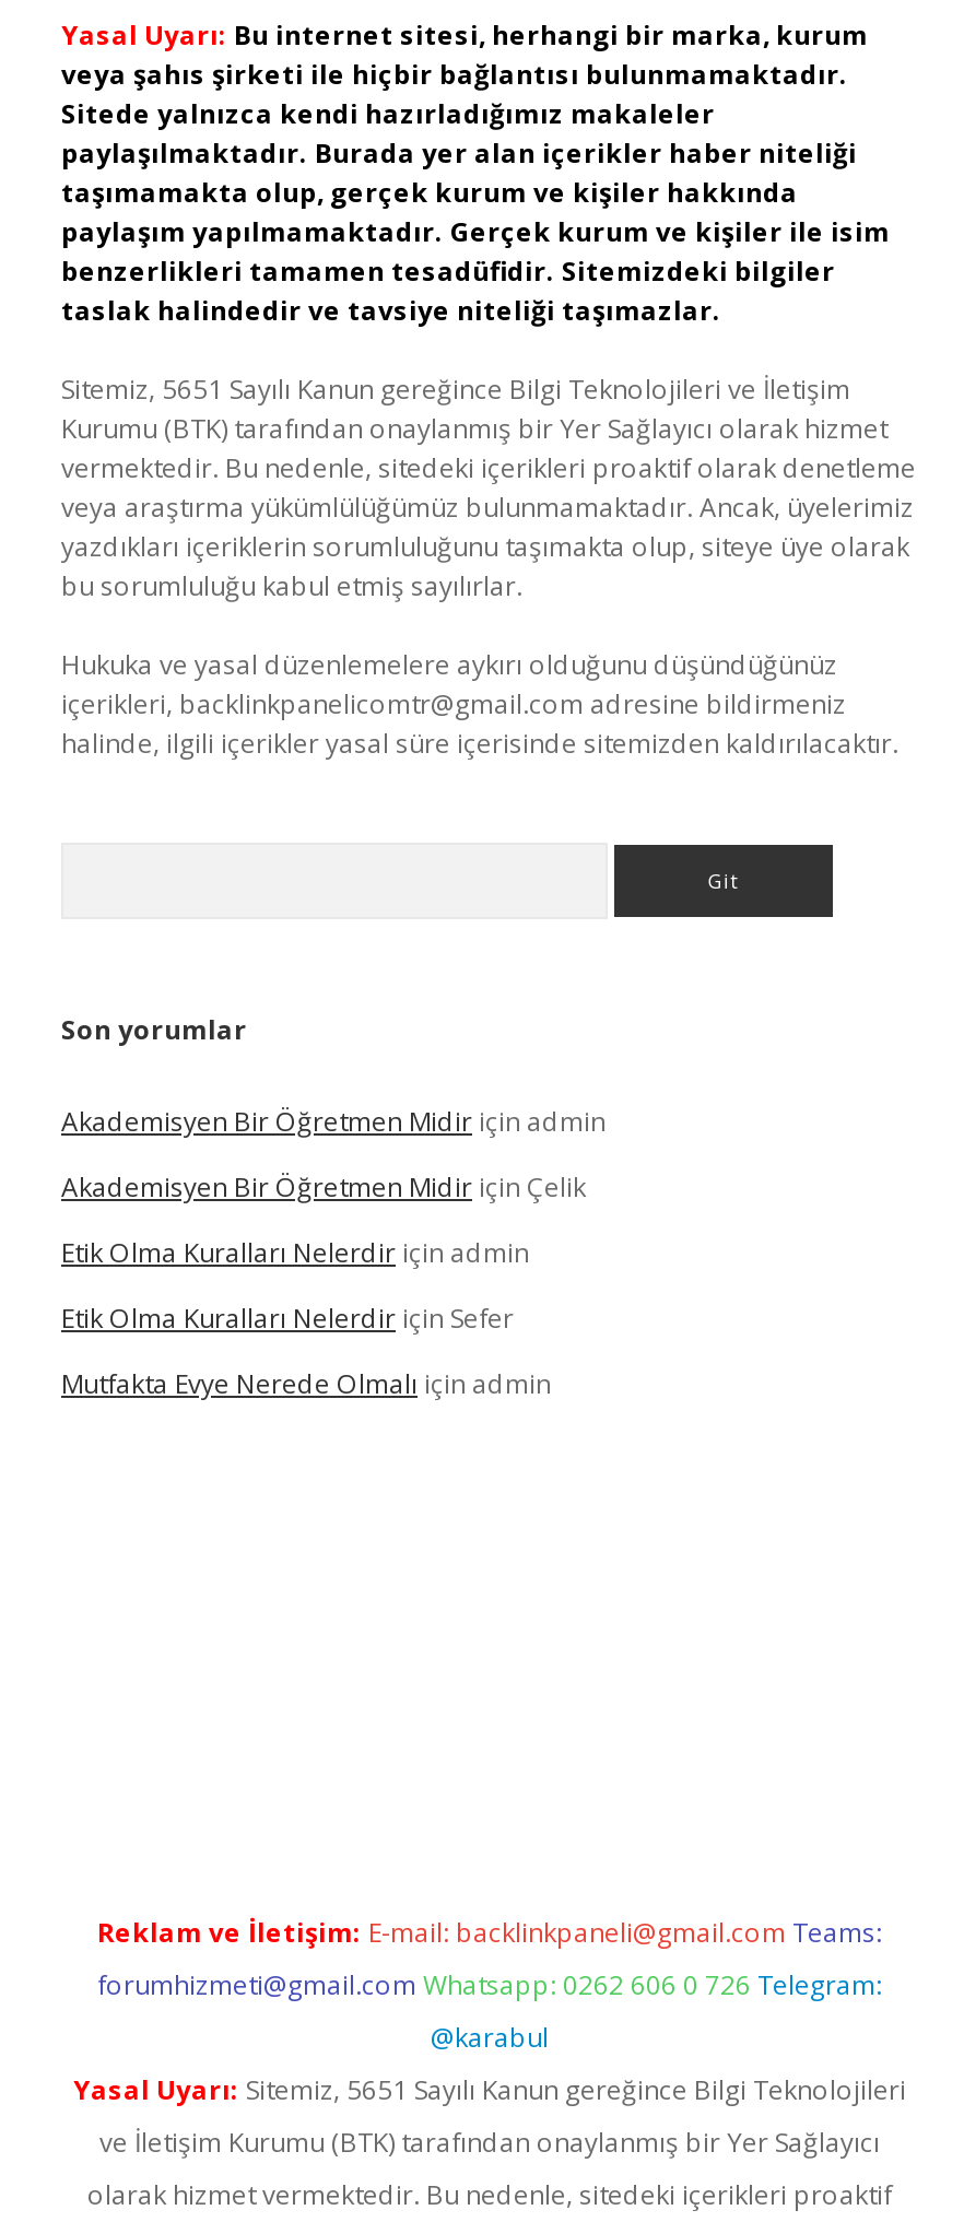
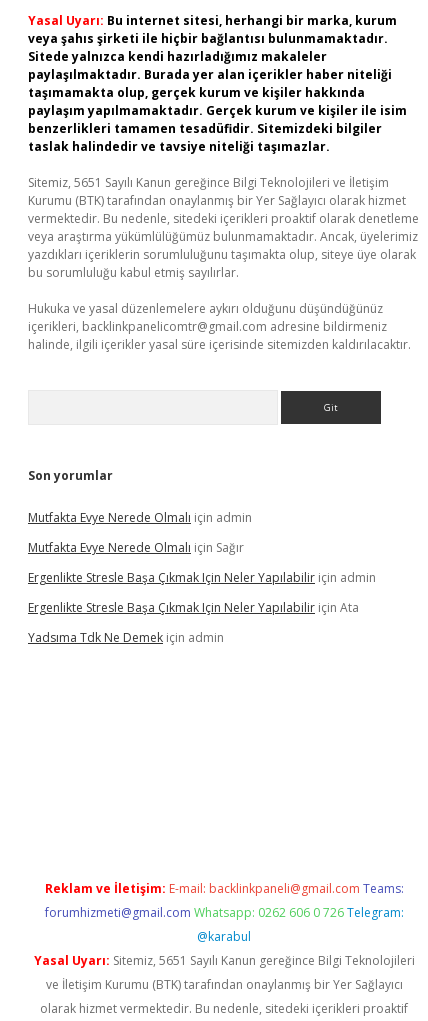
- Akademisyen Bir Öğretmen Midir için admin
- Akademisyen Bir Öğretmen Midir için Çelik
- Etik Olma Kuralları Nelerdir için admin
- Etik Olma Kuralları Nelerdir için Sefer

moved up: Mutfakta Evye Nerede Olmalı için admin

+ Mutfakta Evye Nerede Olmalı için Sağır
+ Ergenlikte Stresle Başa Çıkmak Için Neler Yapılabilir için admin
+ Ergenlikte Stresle Başa Çıkmak Için Neler Yapılabilir için Ata
+ Yadsıma Tdk Ne Demek için admin
